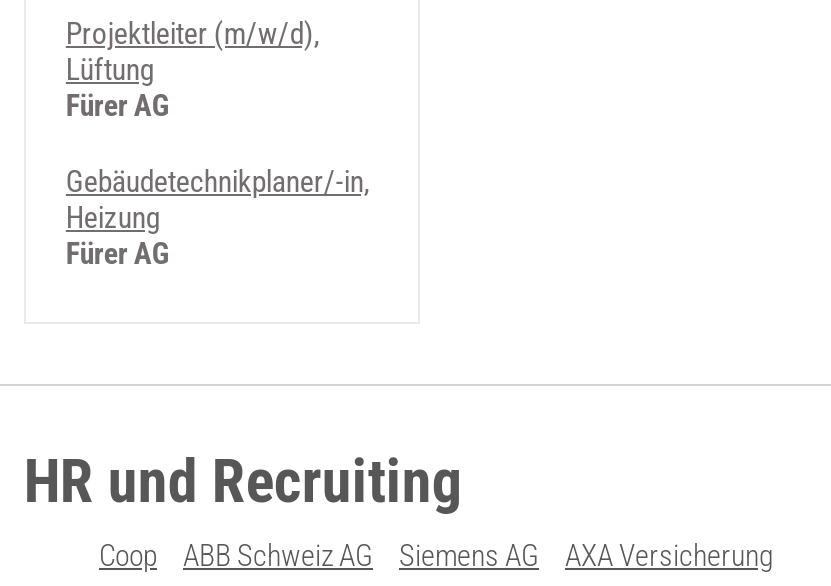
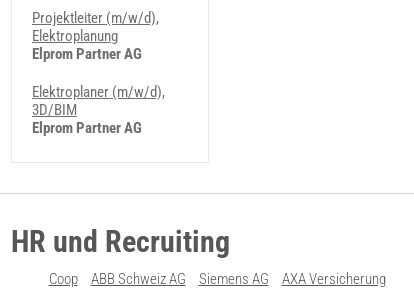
- Lüftung
- Fürer AG
+ Elektroplanung
+ Elprom Partner AG

- Gebäudetechnikplaner/-in,
- Heizung
- Fürer AG
+ Elektroplaner (m/w/d),
+ 3D/BIM
+ Elprom Partner AG
